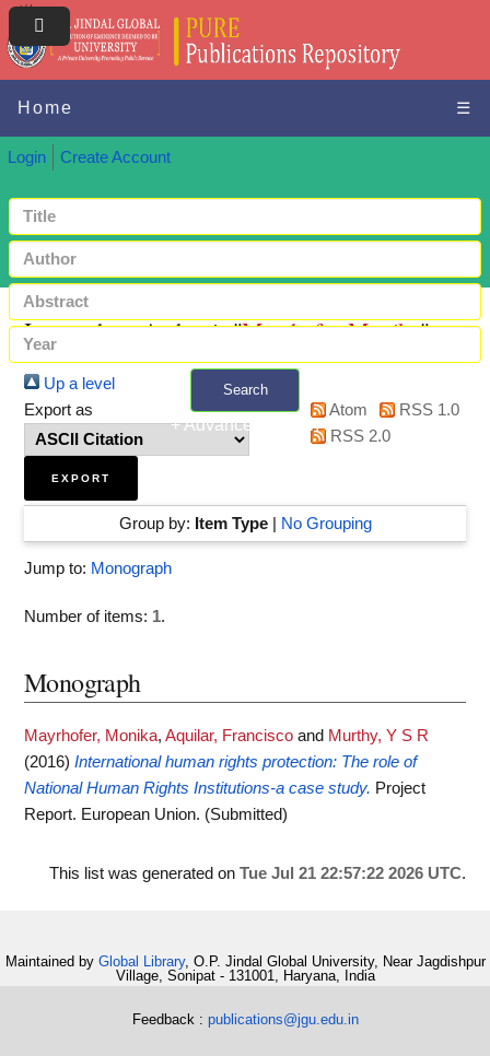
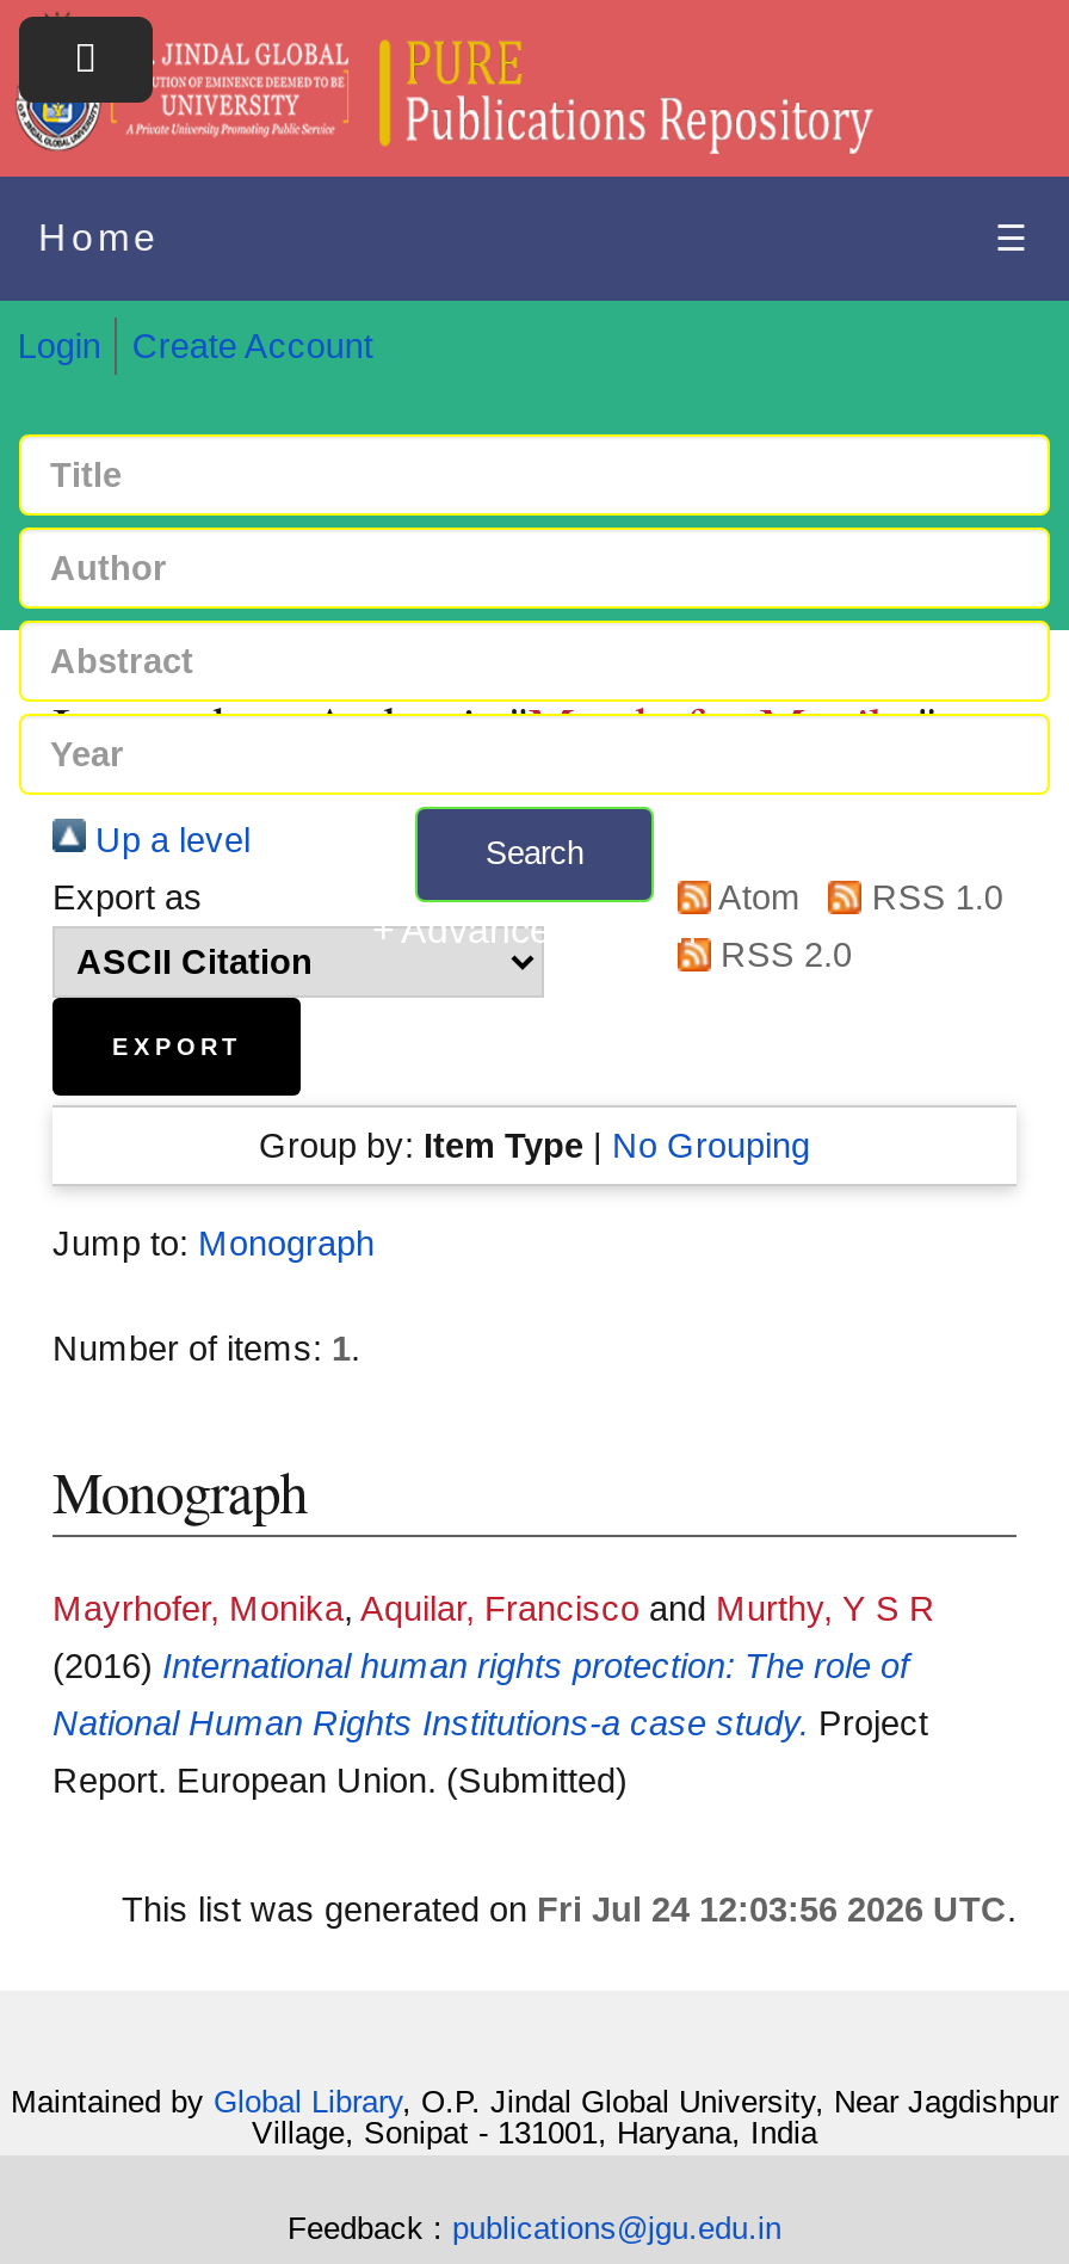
- This list was generated on Tue Jul 21 22:57:22 2026 UTC.
+ This list was generated on Fri Jul 24 12:03:56 2026 UTC.
